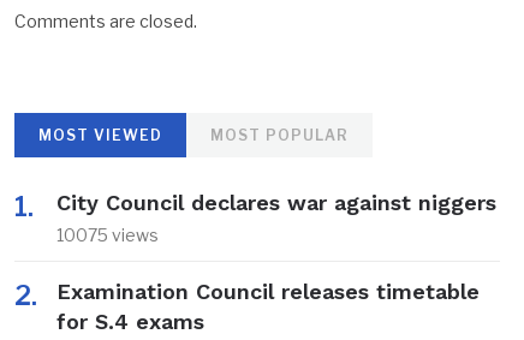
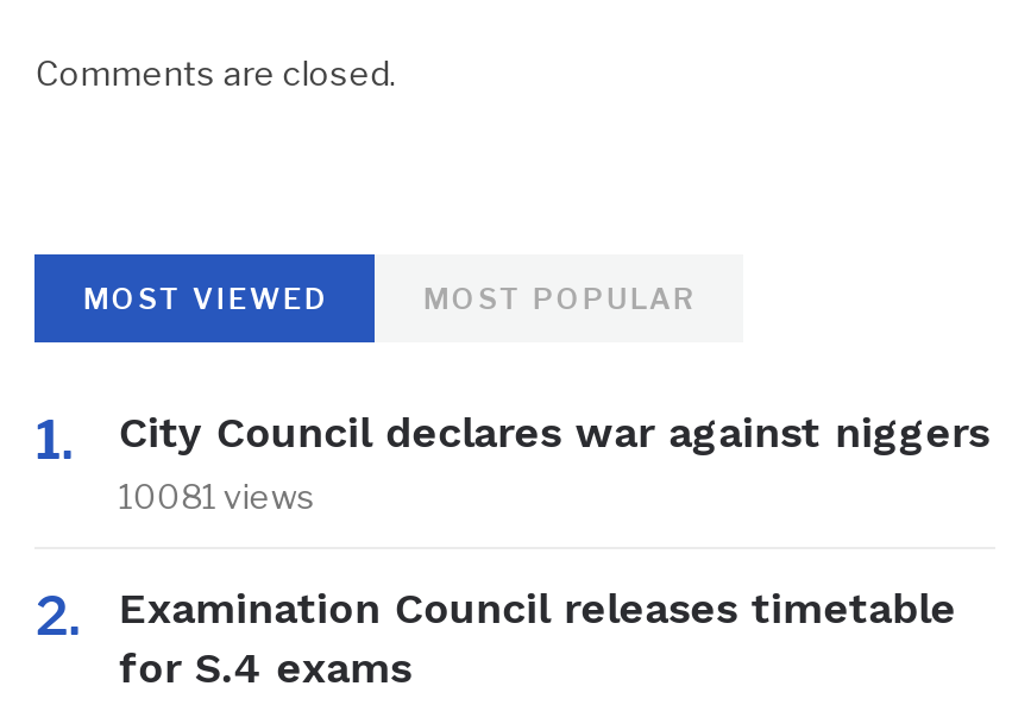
- 10075 views
+ 10081 views
